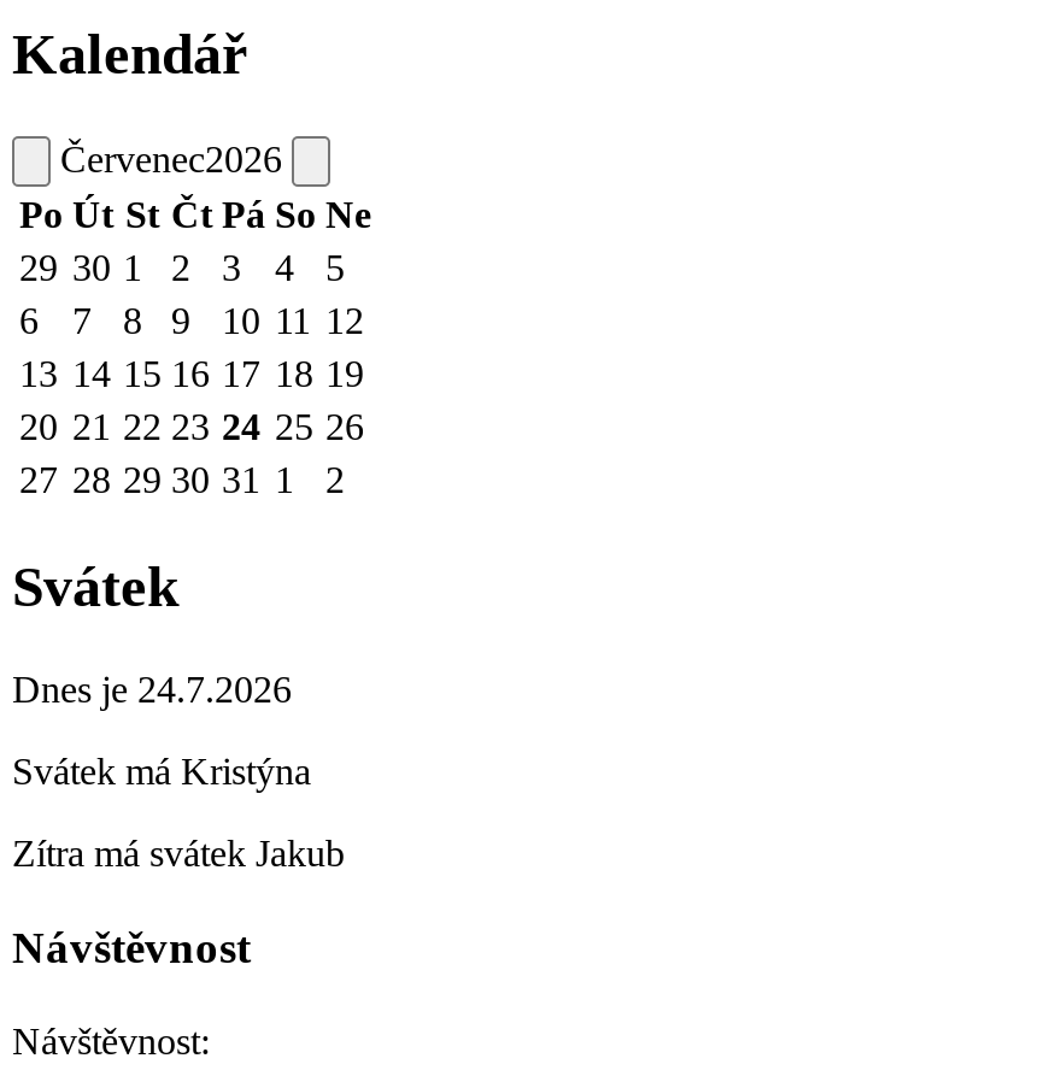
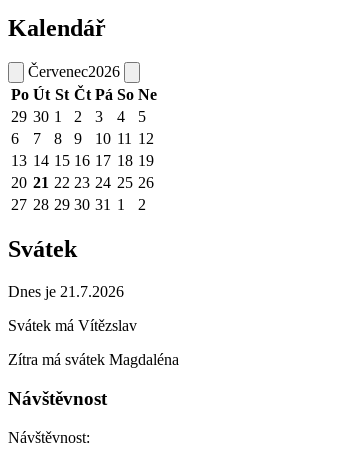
- Dnes je 24.7.2026
+ Dnes je 21.7.2026

- Svátek má Kristýna
+ Svátek má Vítězslav

- Zítra má svátek Jakub
+ Zítra má svátek Magdaléna
